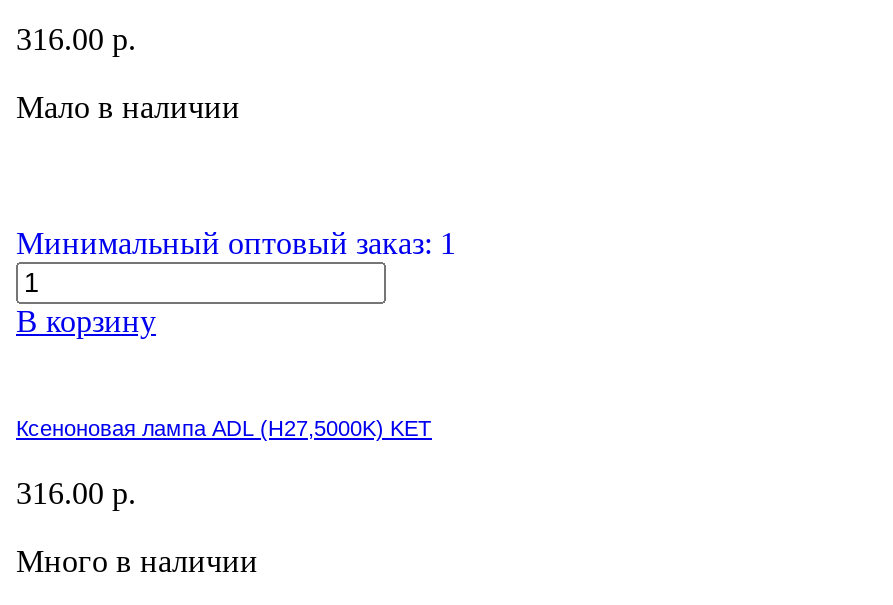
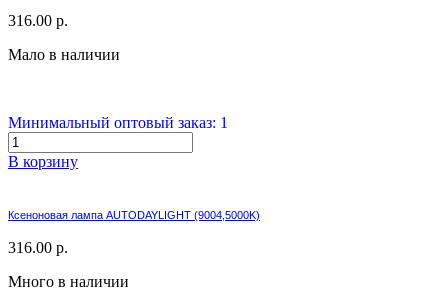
- Ксеноновая лампа ADL (H27,5000K) KET
+ Ксеноновая лампа AUTODAYLIGHT (9004,5000K)
